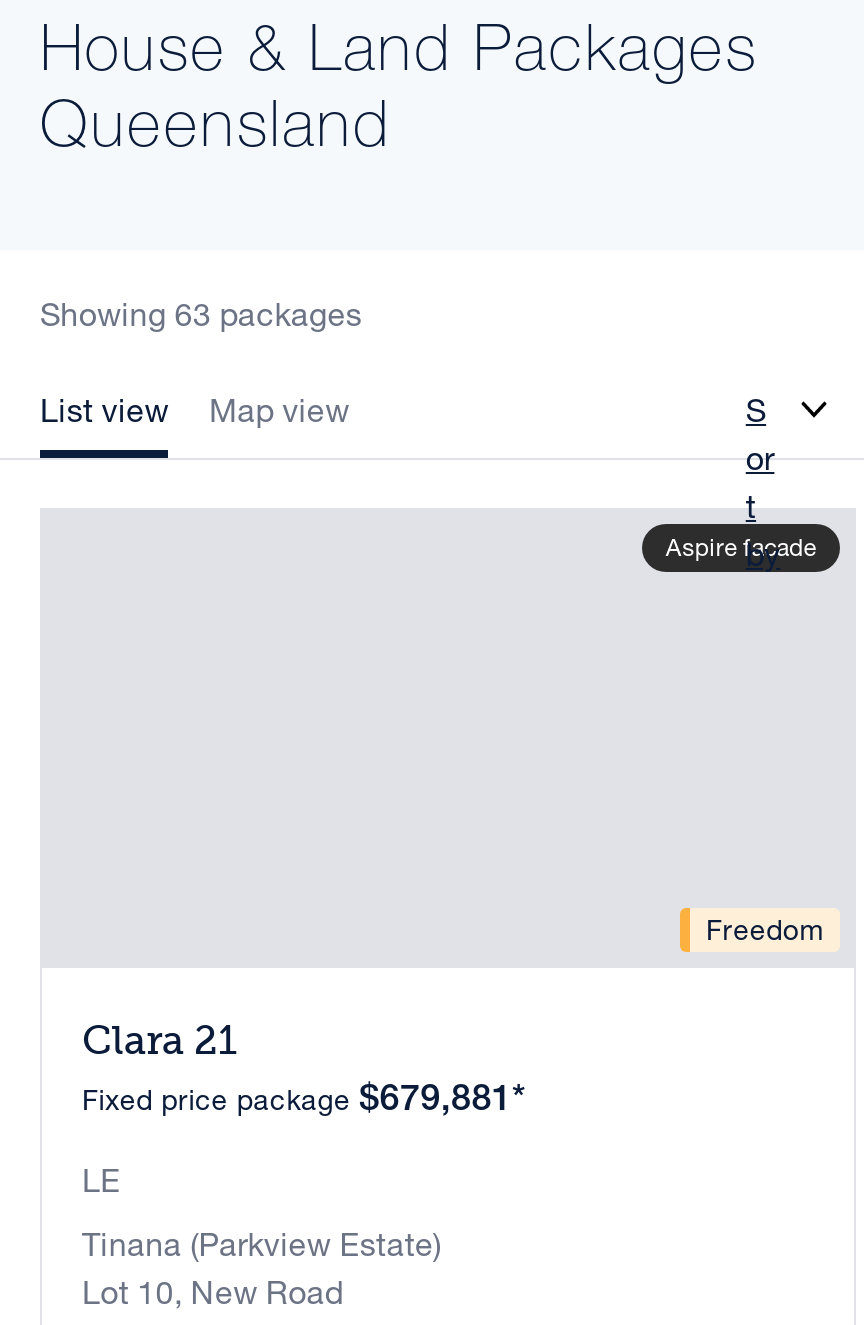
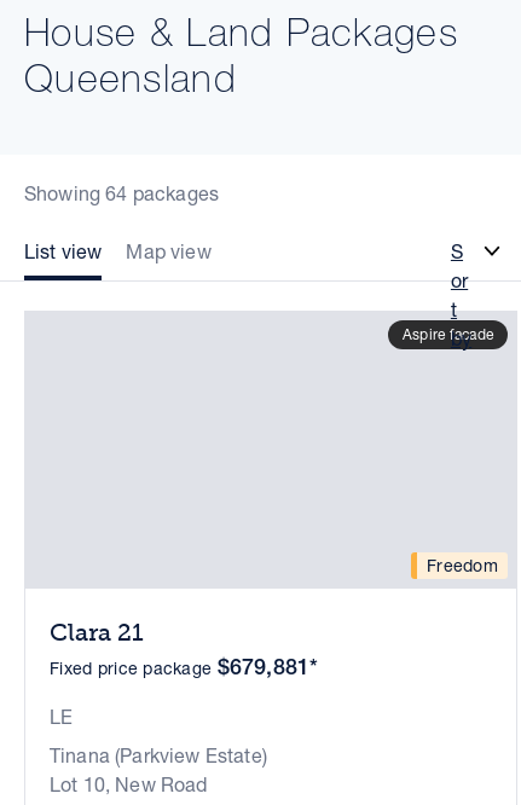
- Showing 63 packages
+ Showing 64 packages
